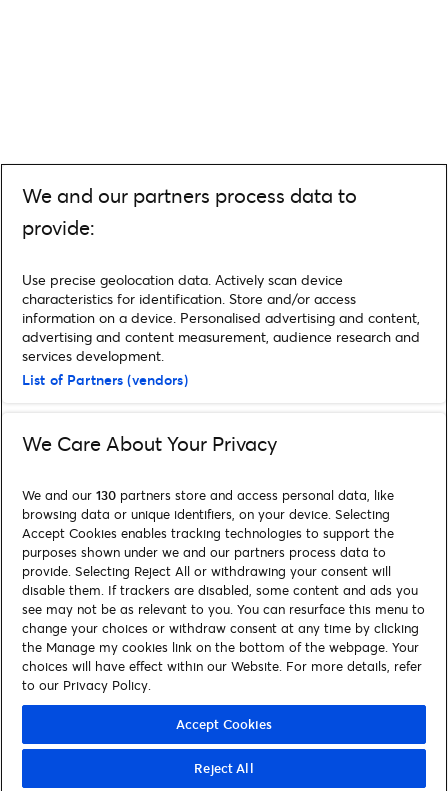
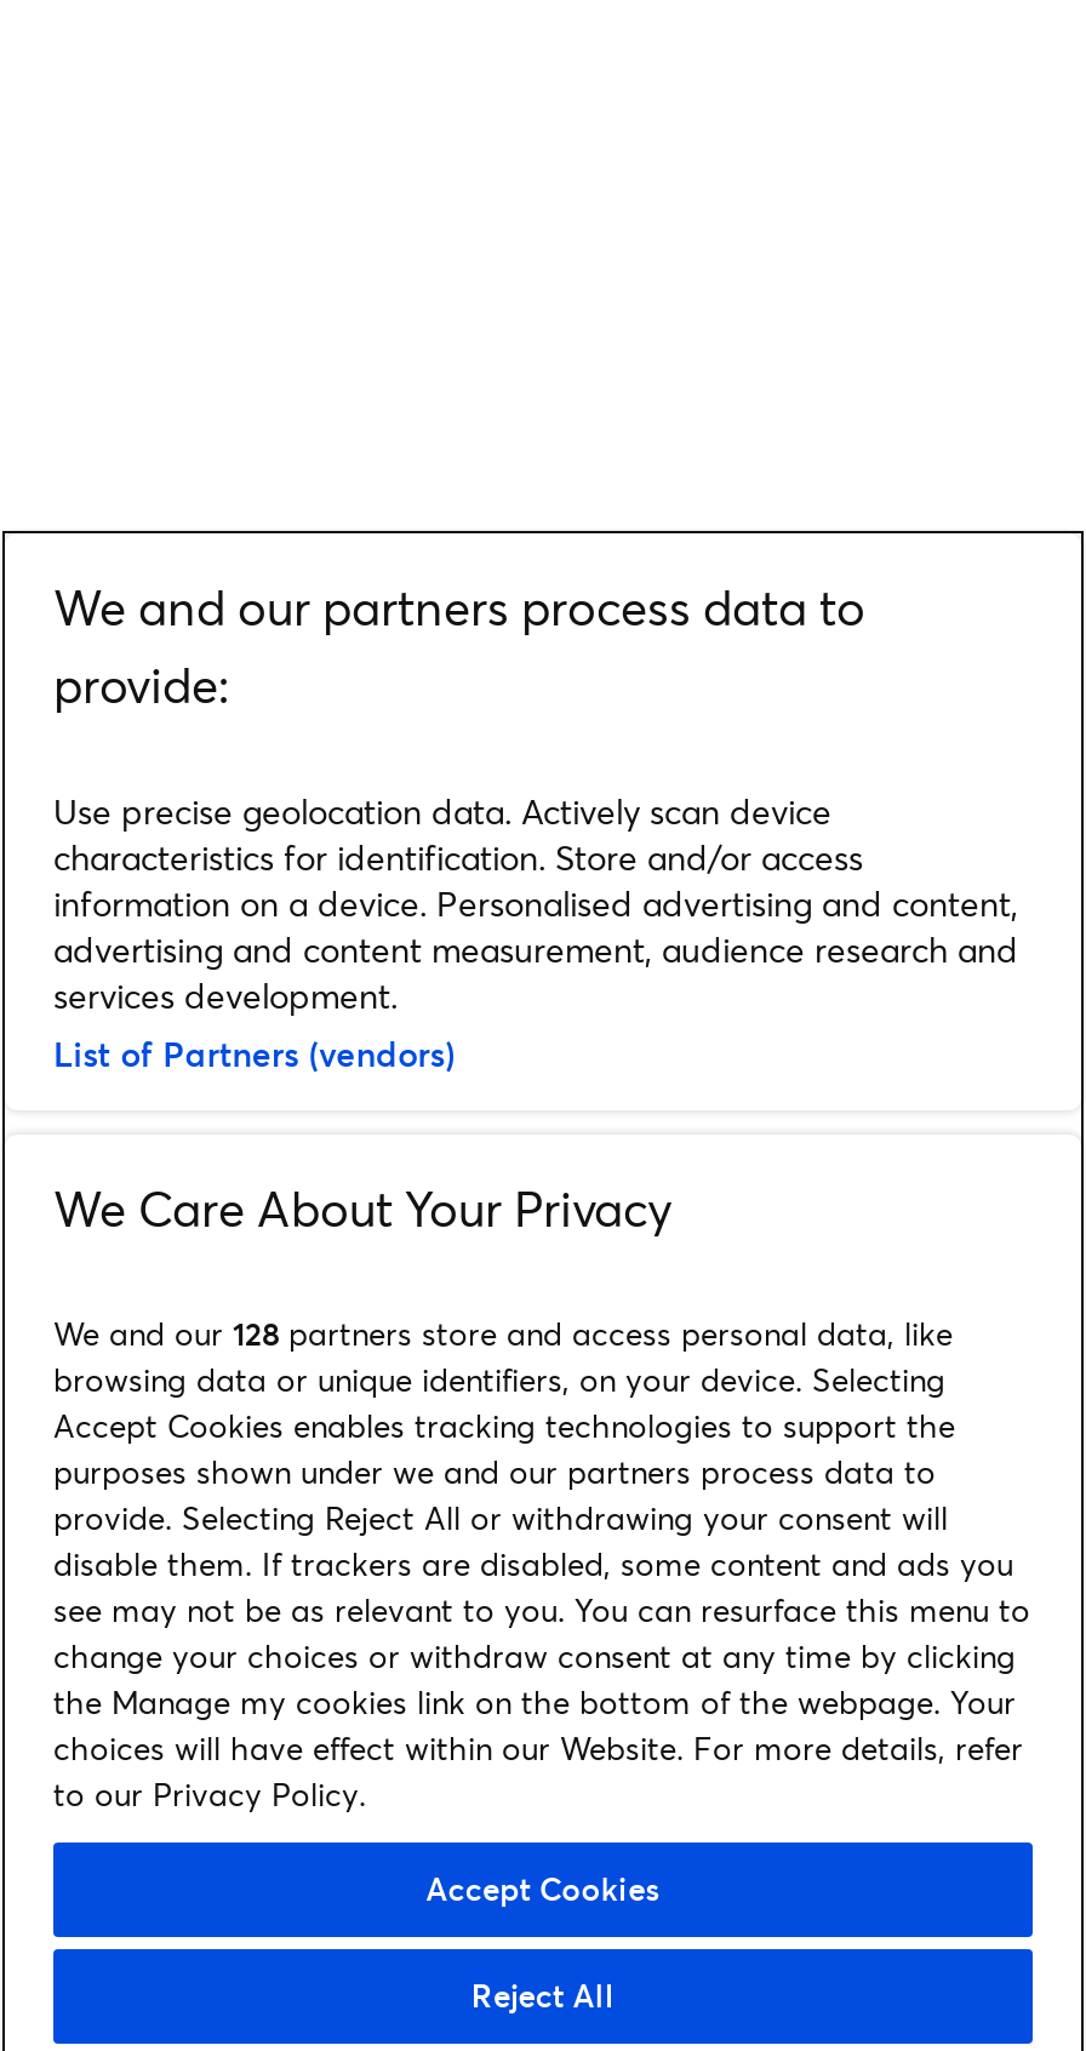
- We and our 130 partners store and access personal data, like
+ We and our 128 partners store and access personal data, like
